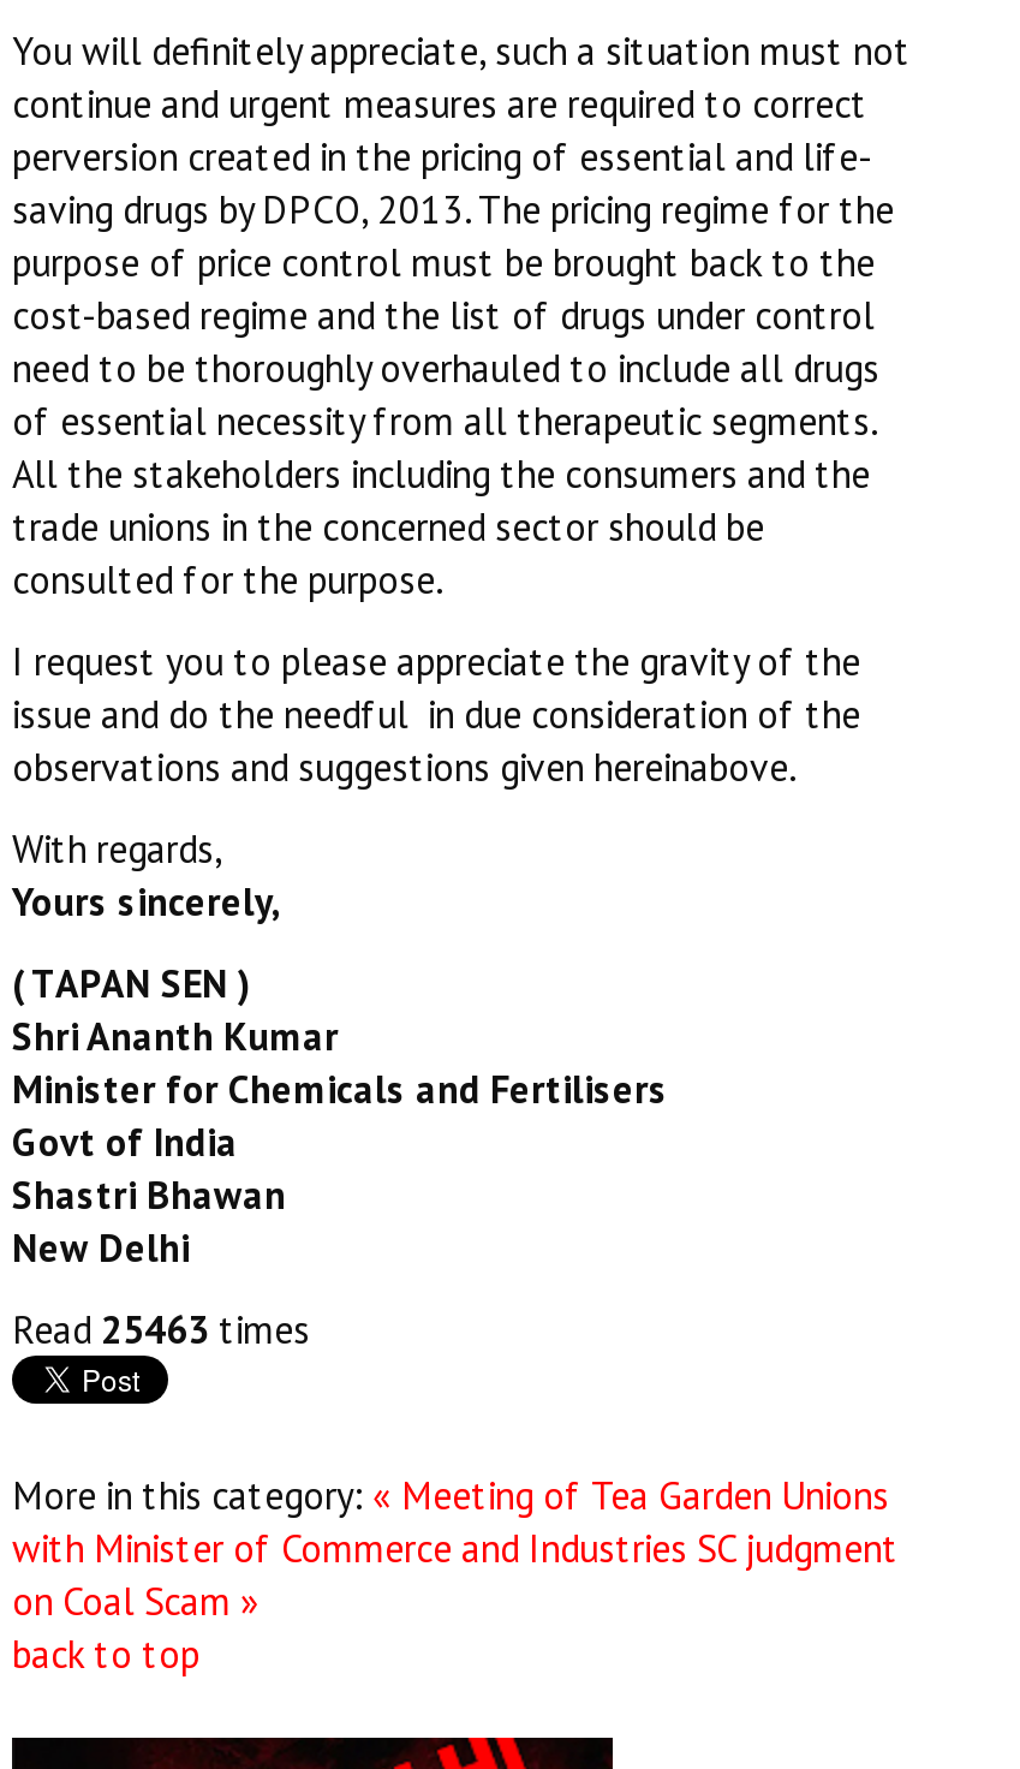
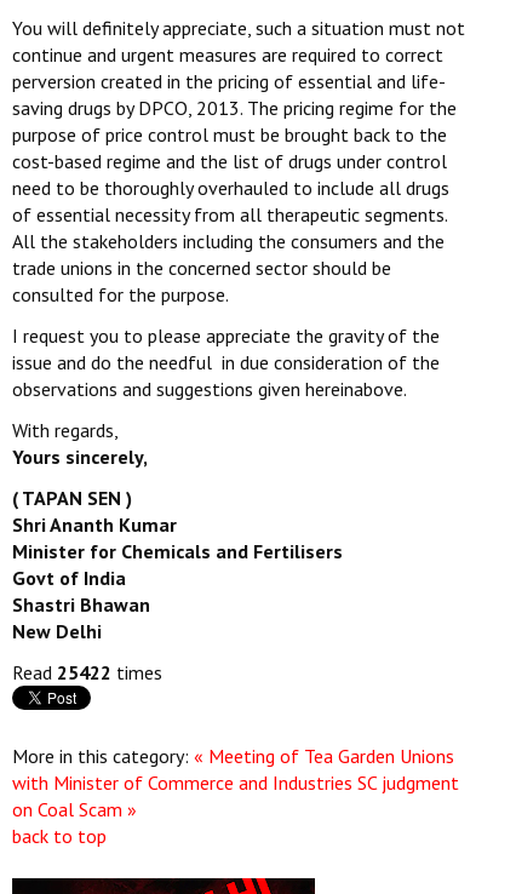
- Read 25463 times
+ Read 25422 times
